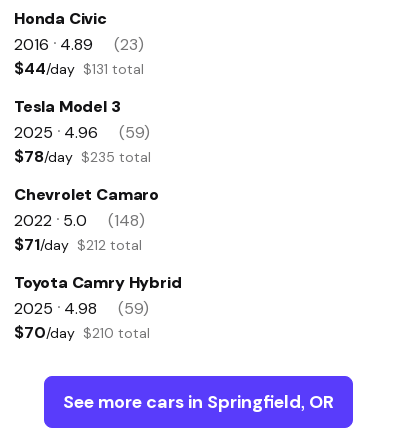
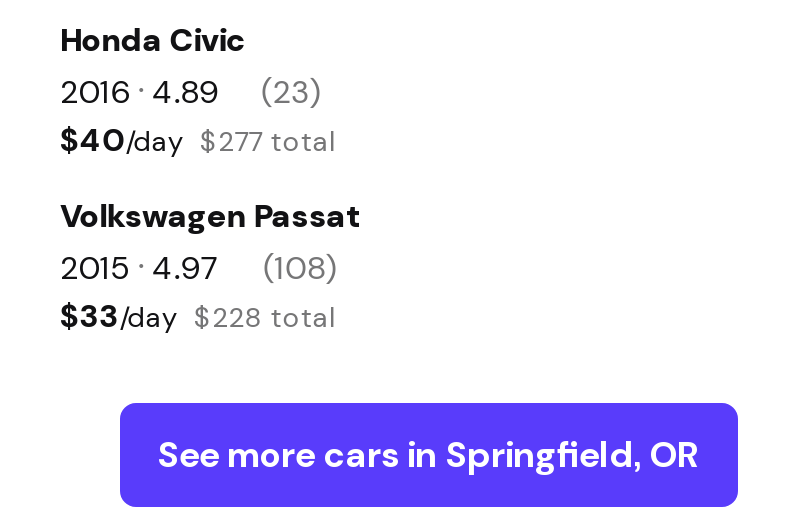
- $44/day $131 total
- Tesla Model 3
- 2025 • 4.96
- (59)
- $78/day $235 total
- Chevrolet Camaro
- 2022 • 5.0
- (148)
- $71/day $212 total
- Toyota Camry Hybrid
- 2025 • 4.98
- (59)
- $70/day $210 total
+ $40/day $277 total
+ Volkswagen Passat
+ 2015 • 4.97
+ (108)
+ $33/day $228 total
